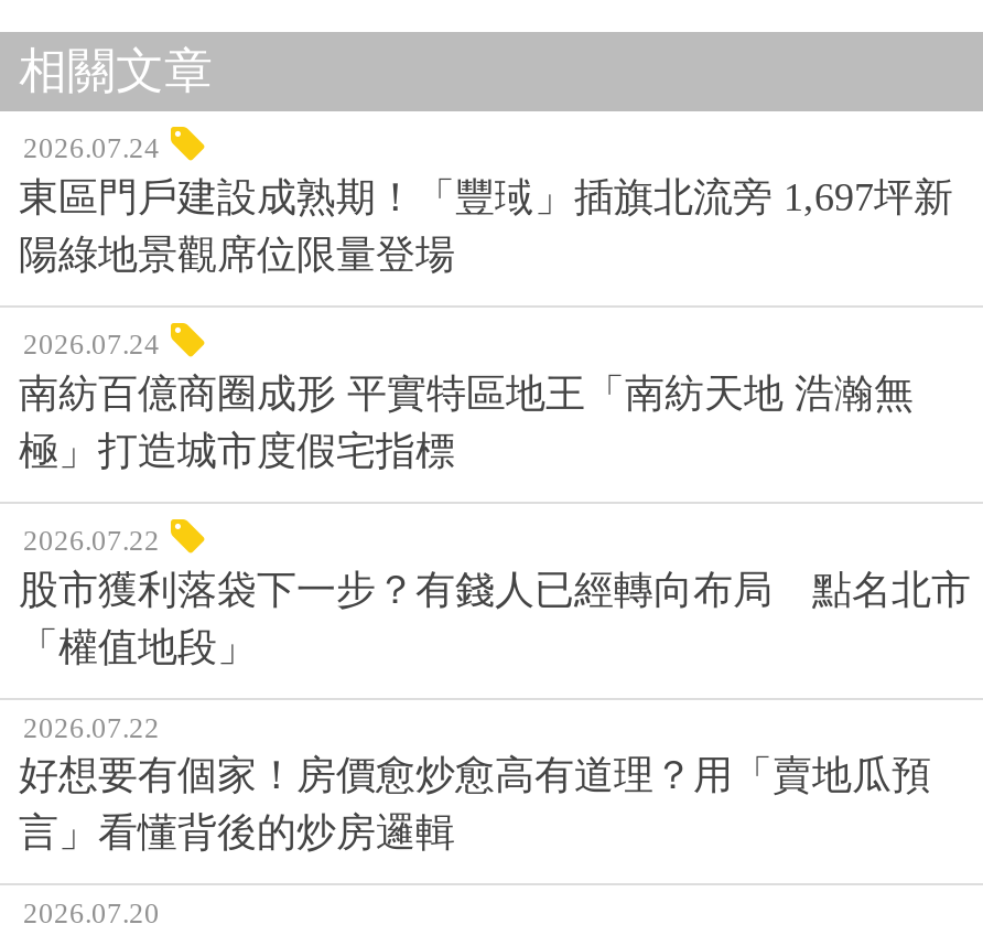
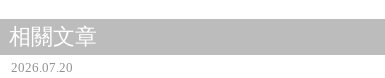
- 2026.07.24
- 東區門戶建設成熟期！「豐琙」插旗北流旁 1,697坪新
- 陽綠地景觀席位限量登場
- 2026.07.24
- 南紡百億商圈成形 平實特區地王「南紡天地 浩瀚無
- 極」打造城市度假宅指標
- 2026.07.22
- 股市獲利落袋下一步？有錢人已經轉向布局 點名北市
- 「權值地段」
- 2026.07.22
- 好想要有個家！房價愈炒愈高有道理？用「賣地瓜預
- 言」看懂背後的炒房邏輯
